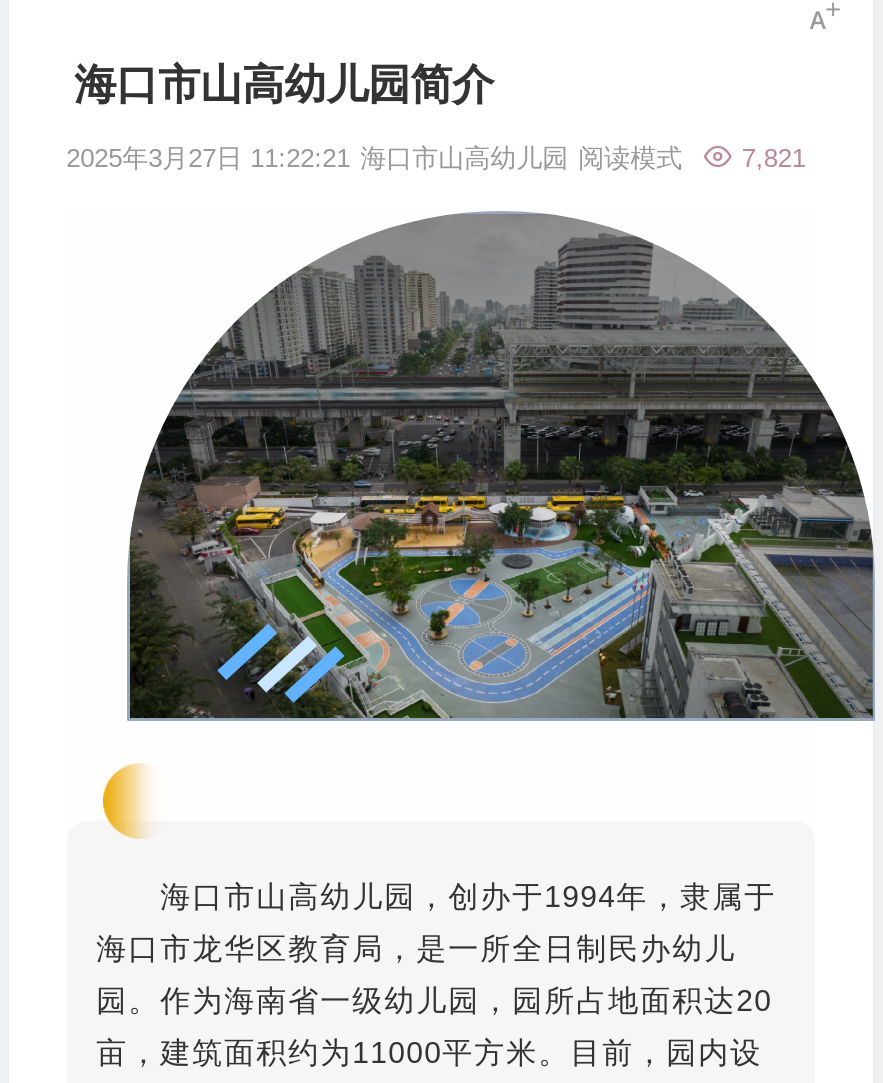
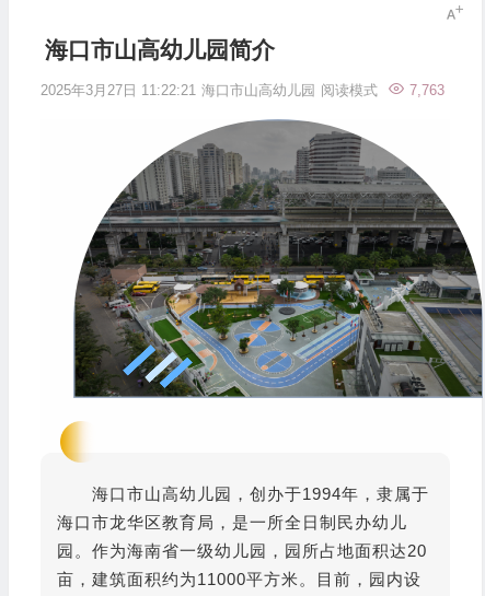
- 2025年3月27日 11:22:21 海口市山高幼儿园 阅读模式 7,821
+ 2025年3月27日 11:22:21 海口市山高幼儿园 阅读模式 7,763
